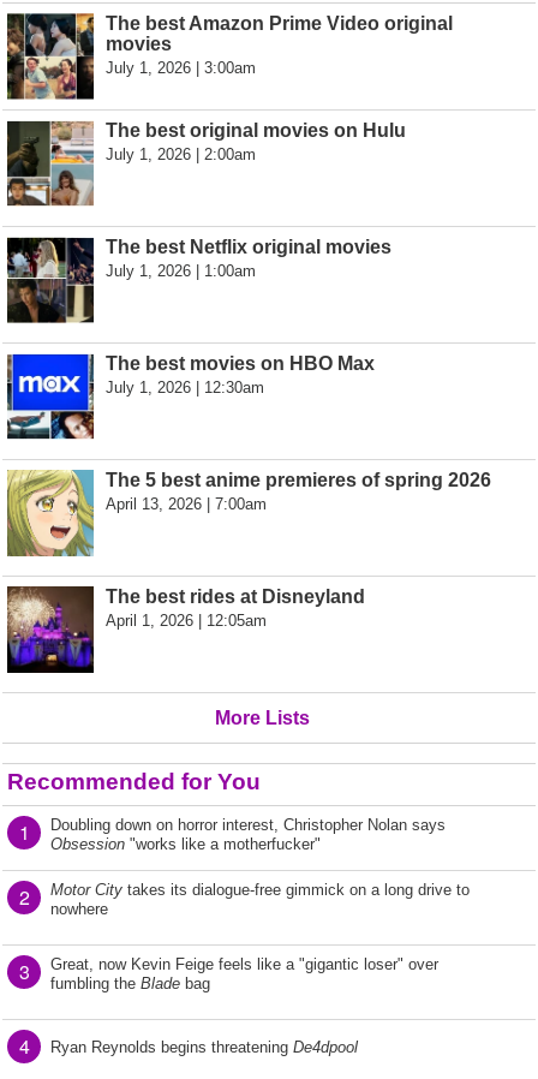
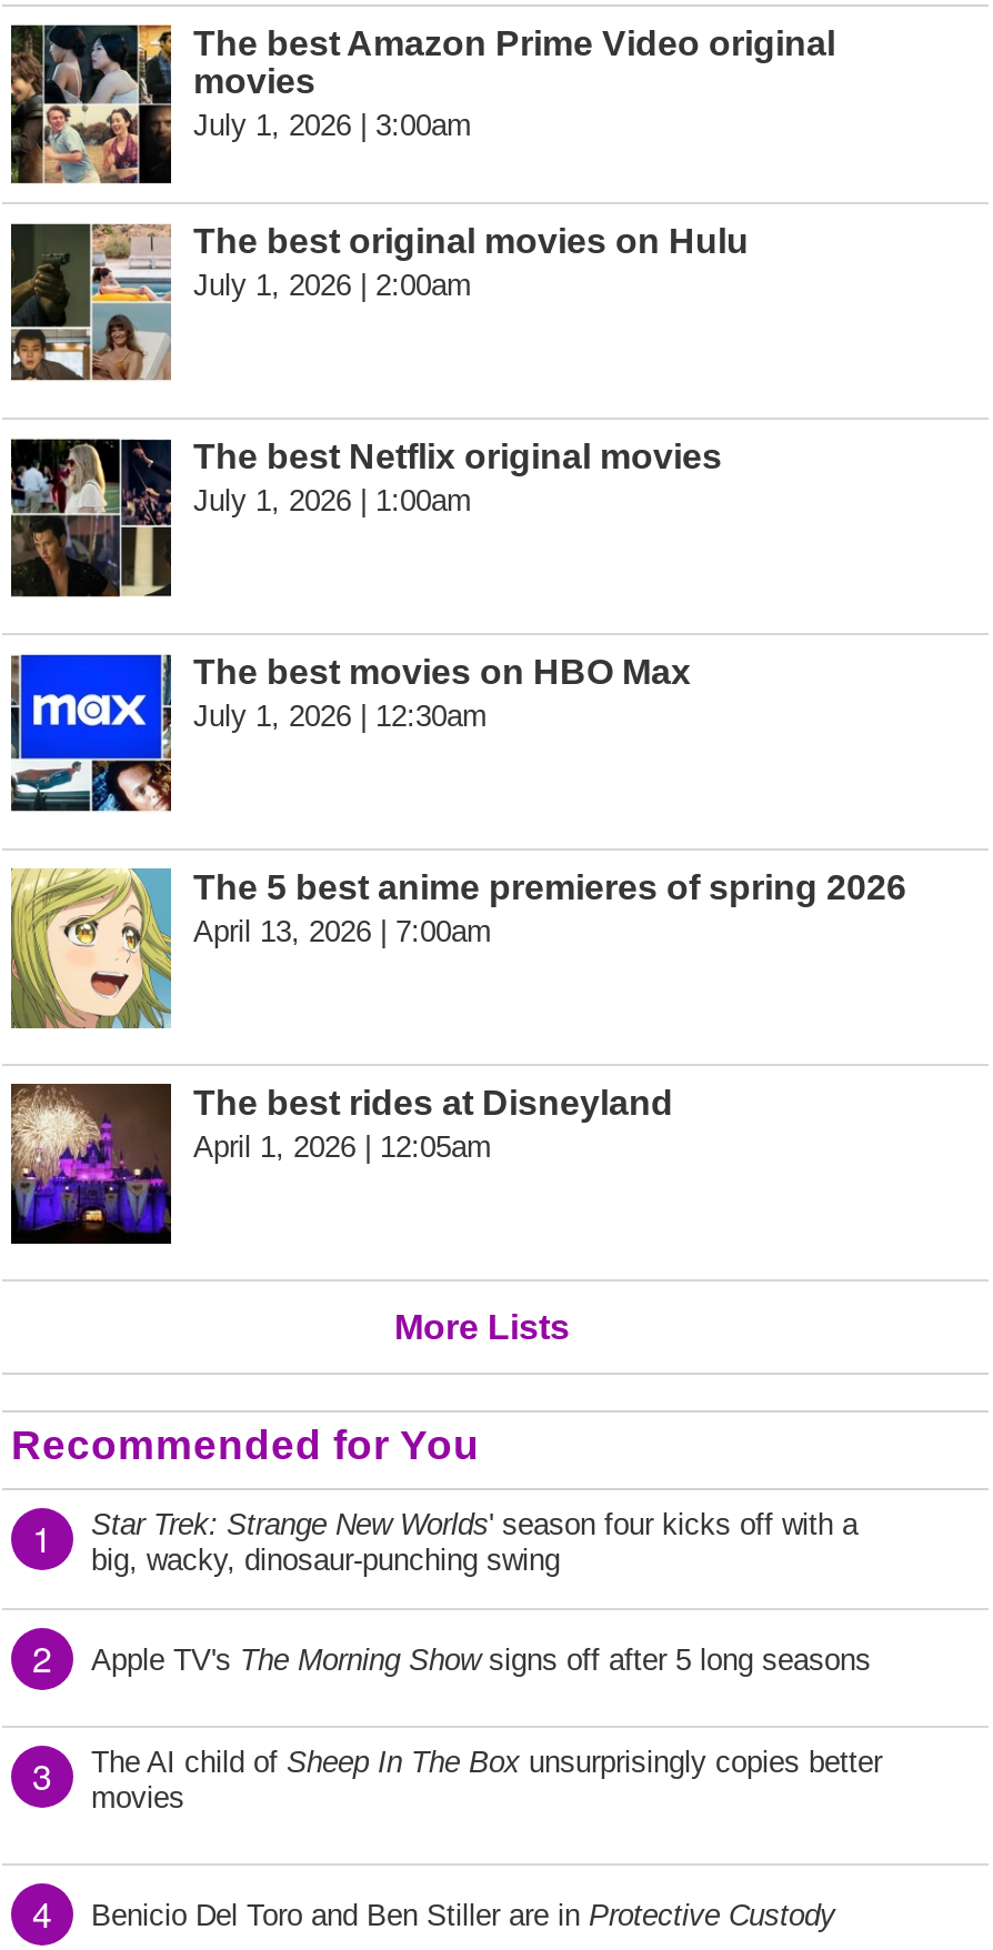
- Doubling down on horror interest, Christopher Nolan says
- Obsession "works like a motherfucker"
+ Star Trek: Strange New Worlds ' season four kicks off with a
+ big, wacky, dinosaur-punching swing

- Motor City takes its dialogue-free gimmick on a long drive to
- nowhere
+ Apple TV's The Morning Show signs off after 5 long seasons

- Great, now Kevin Feige feels like a "gigantic loser" over
- fumbling the Blade bag
+ The AI child of Sheep In The Box unsurprisingly copies better
+ movies

- Ryan Reynolds begins threatening De4dpool
+ Benicio Del Toro and Ben Stiller are in Protective Custody
